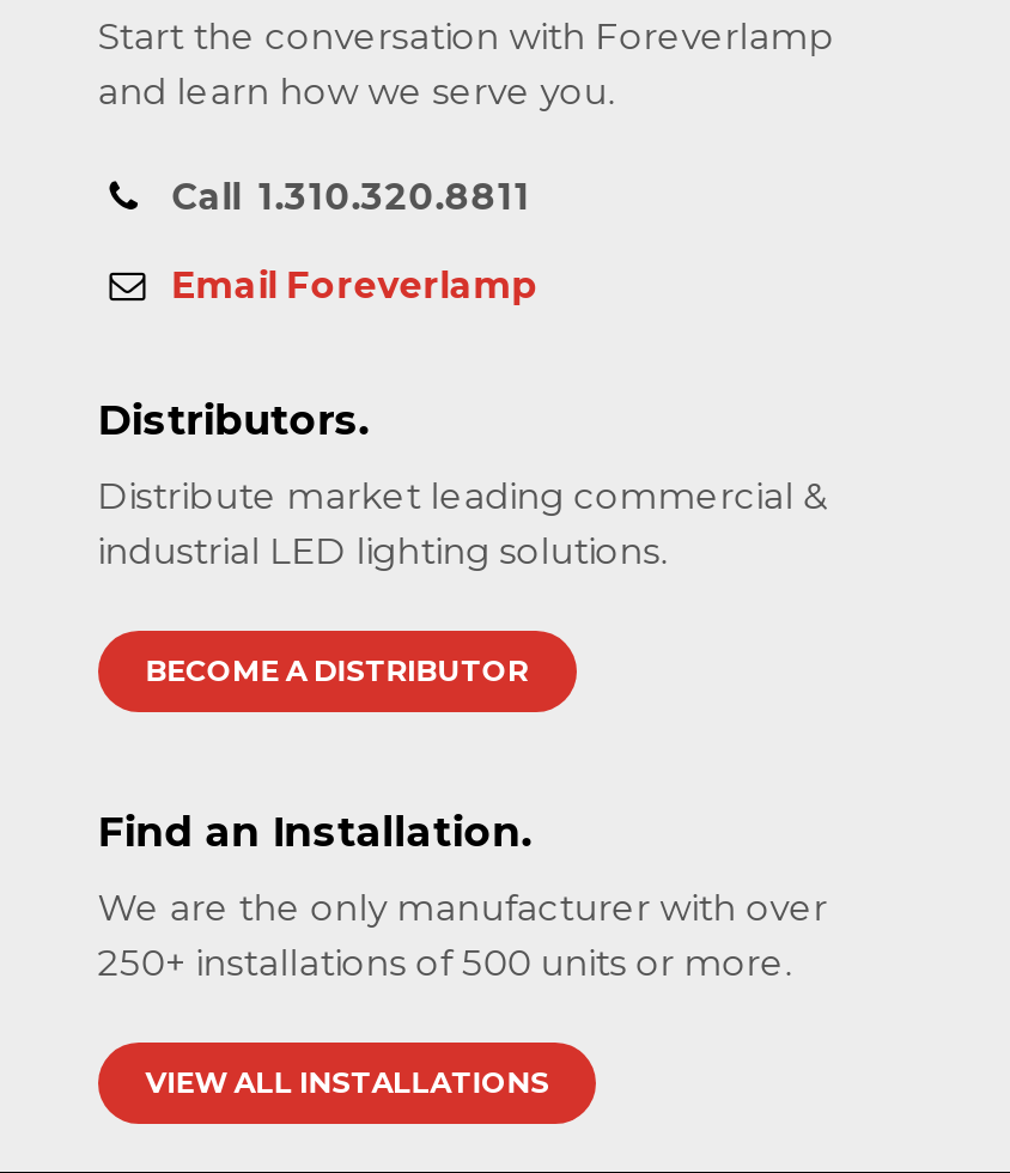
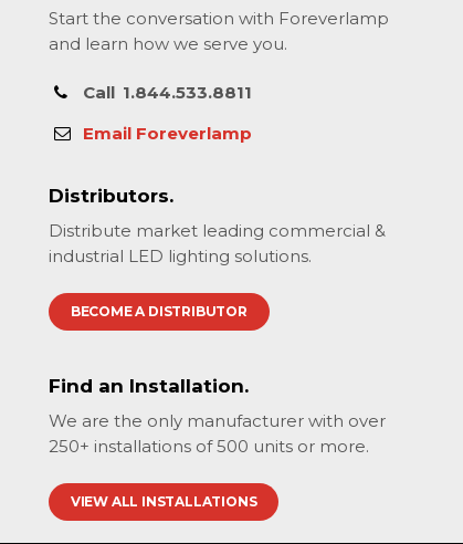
- Call 1.310.320.8811
+ Call 1.844.533.8811
